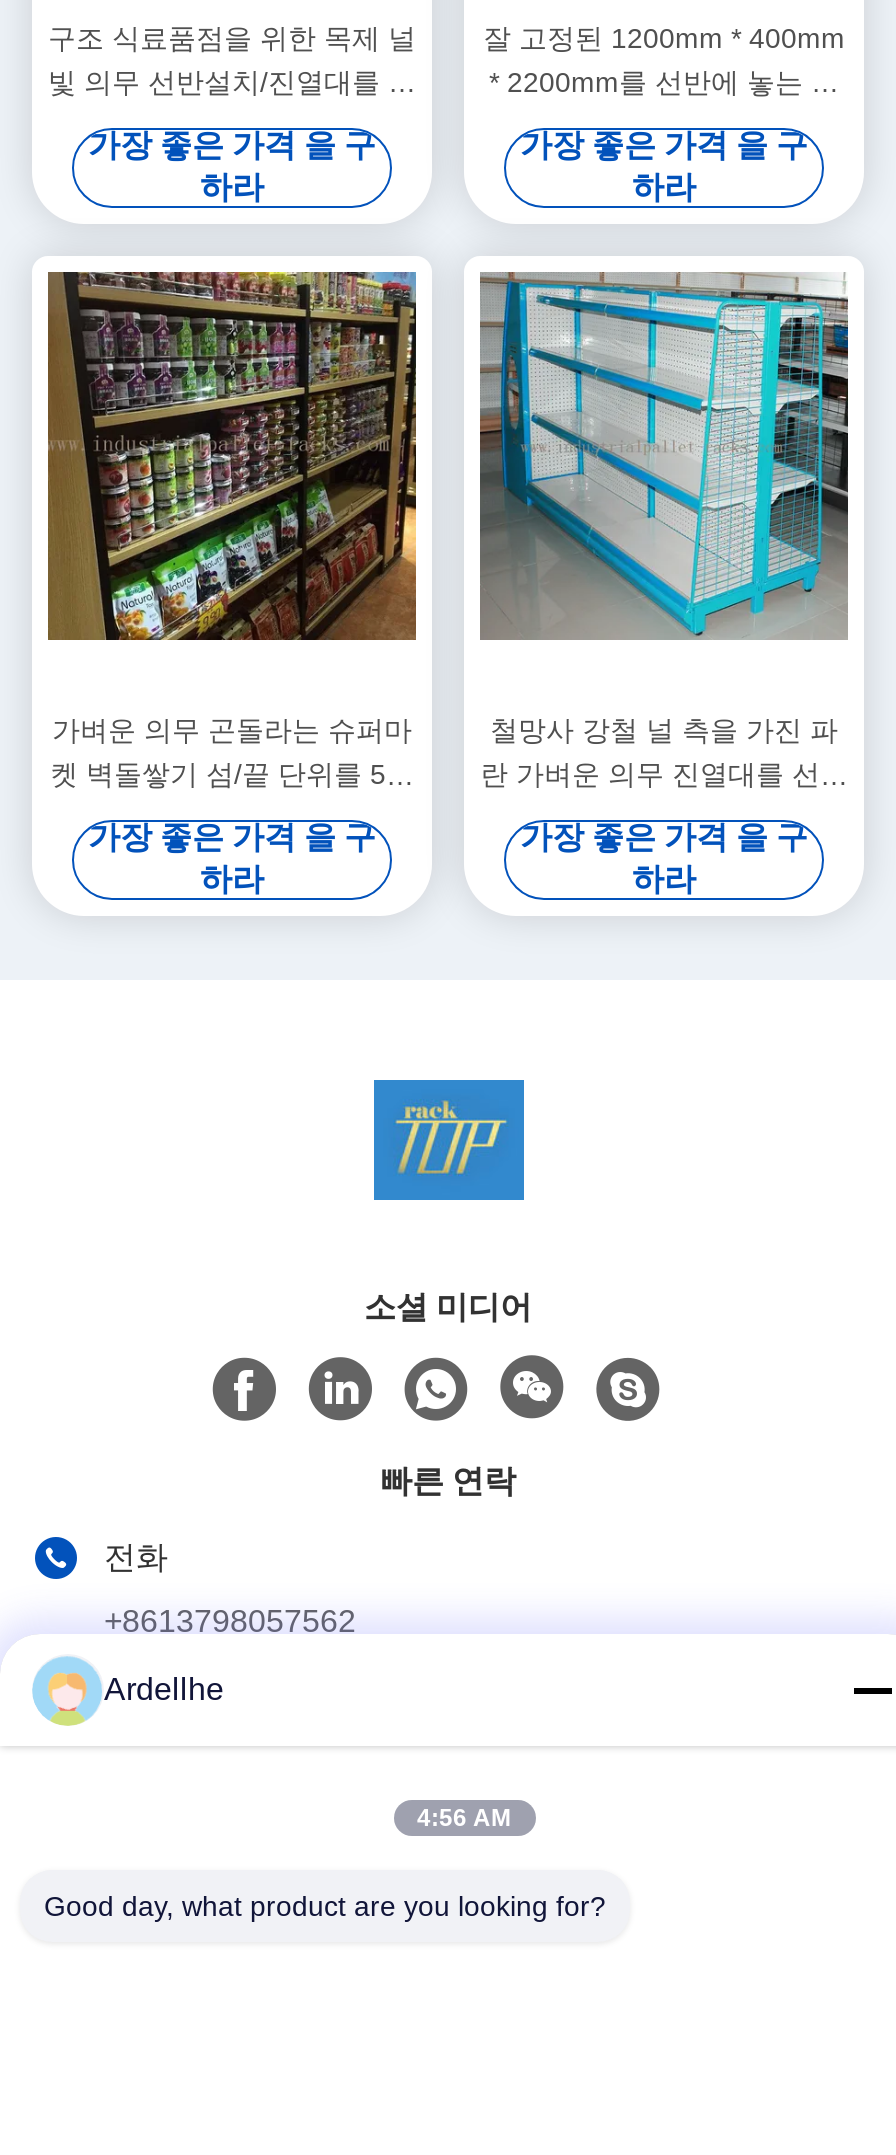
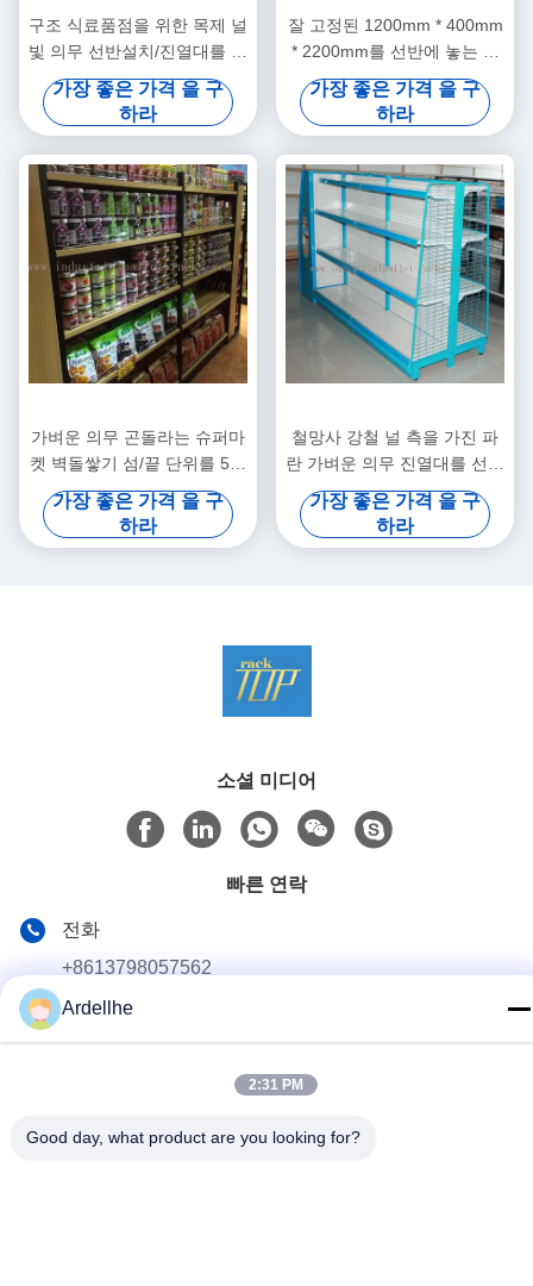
- 4:56 AM
+ 2:31 PM
